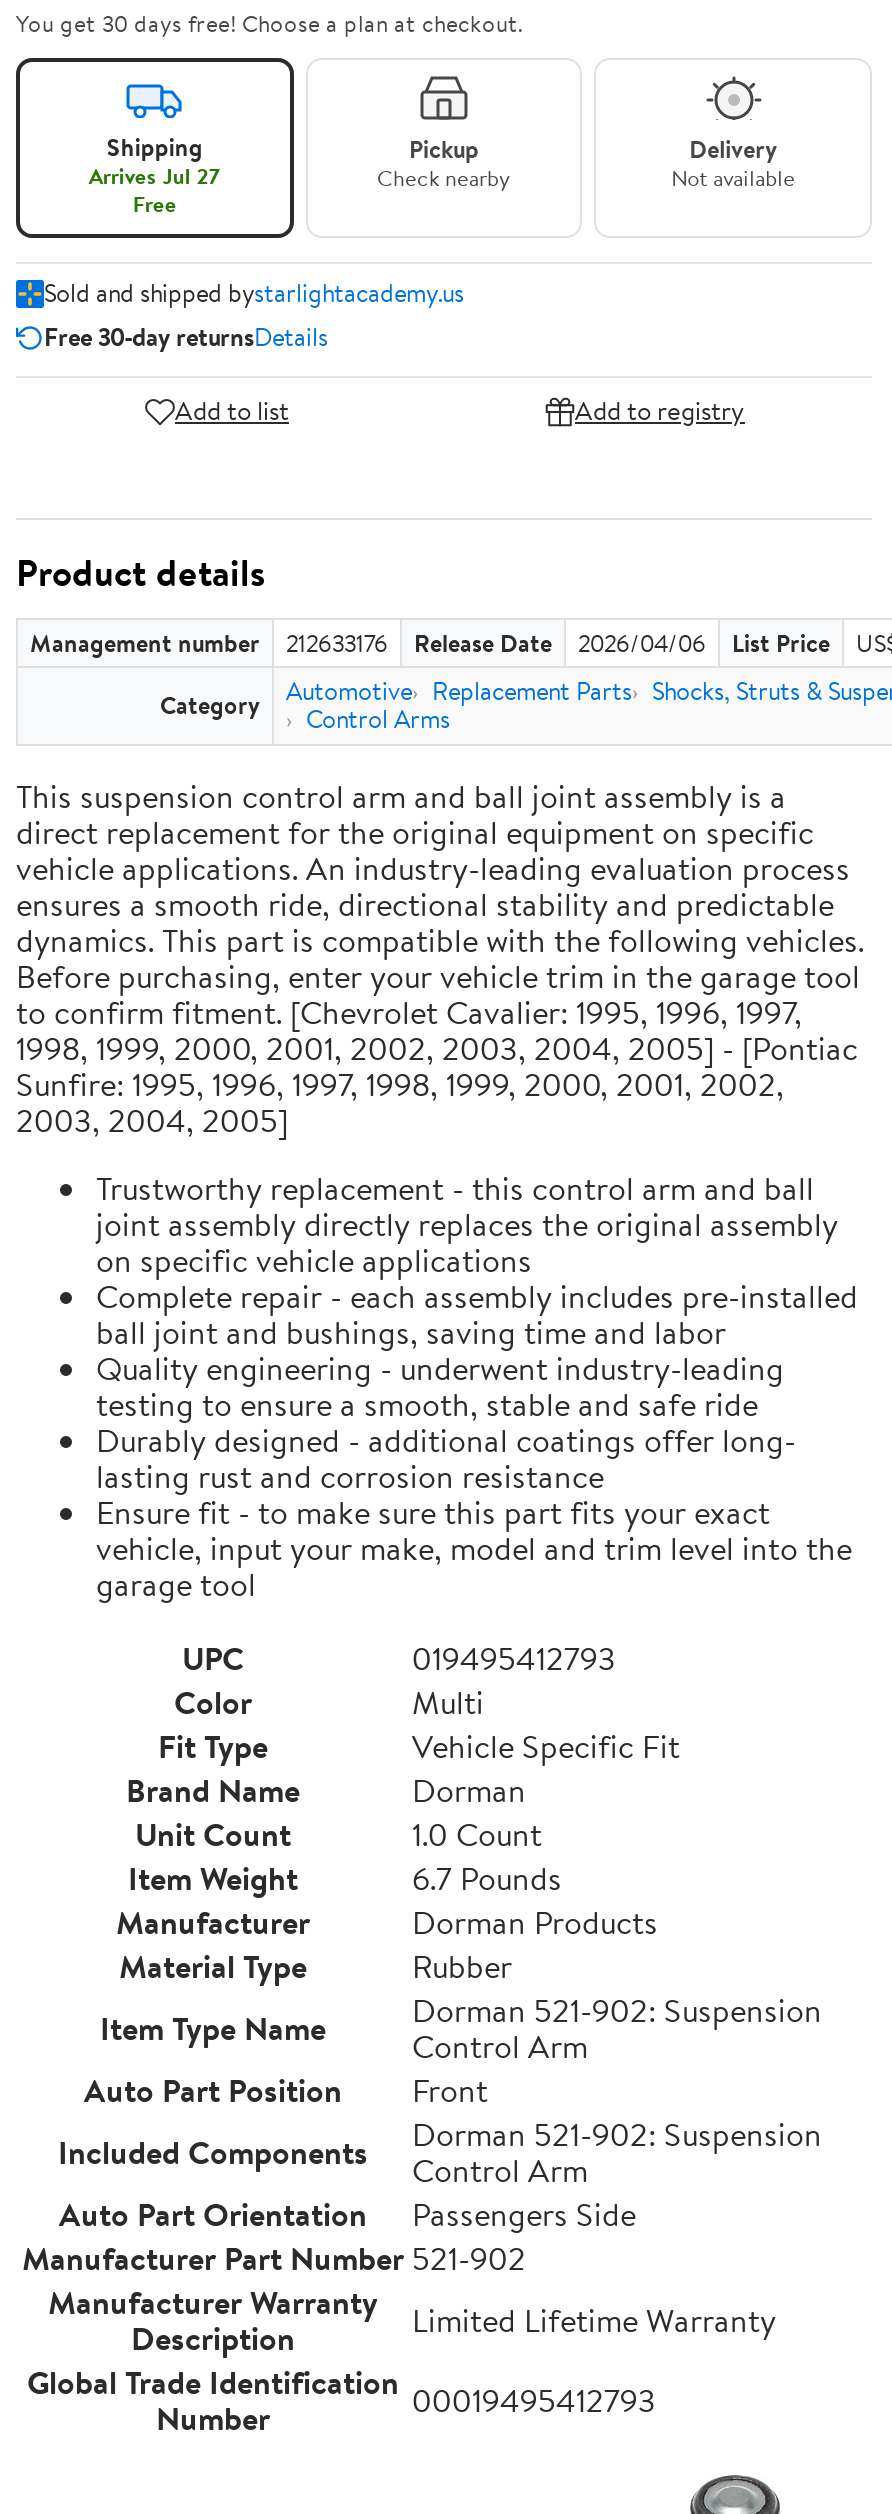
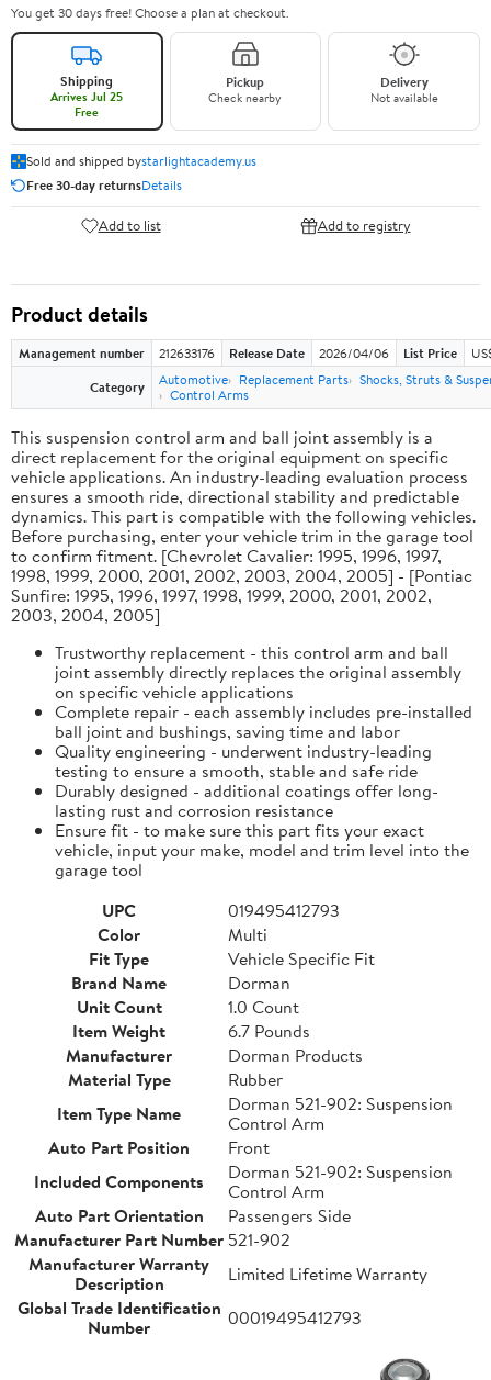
- Arrives Jul 27
+ Arrives Jul 25
